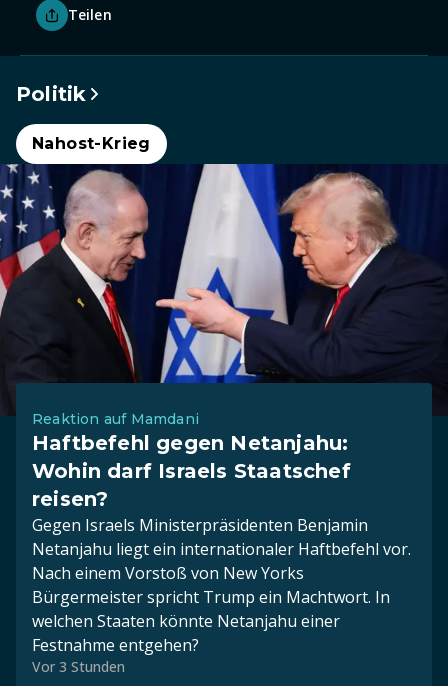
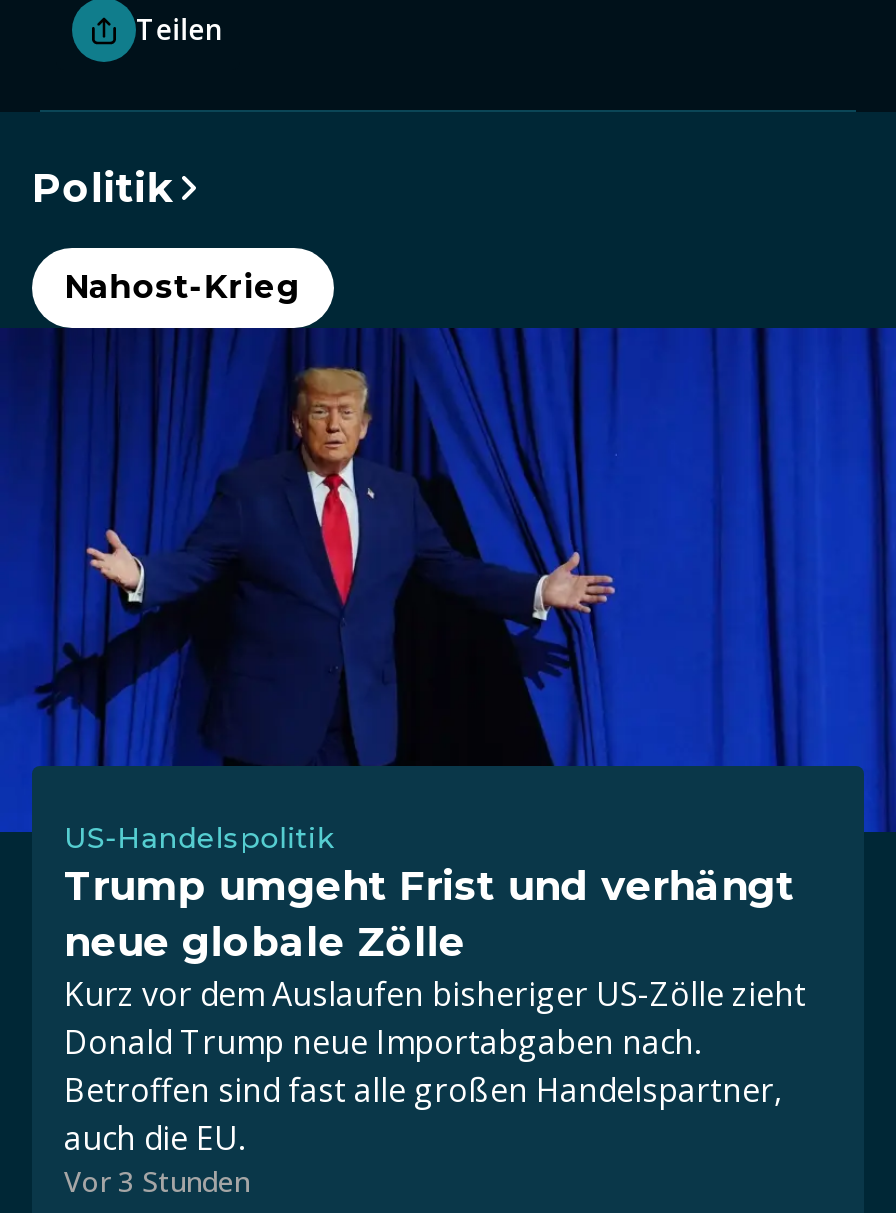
- [image]
- Reaktion auf Mamdani
- Haftbefehl gegen Netanjahu:
- Wohin darf Israels Staatschef
- reisen?
- Gegen Israels Ministerpräsidenten Benjamin
- Netanjahu liegt ein internationaler Haftbefehl vor.
- Nach einem Vorstoß von New Yorks
- Bürgermeister spricht Trump ein Machtwort. In
- welchen Staaten könnte Netanjahu einer
- Festnahme entgehen?
+ [image]
+ US-Handelspolitik
+ Trump umgeht Frist und verhängt
+ neue globale Zölle
+ Kurz vor dem Auslaufen bisheriger US-Zölle zieht
+ Donald Trump neue Importabgaben nach.
+ Betroffen sind fast alle großen Handelspartner,
+ auch die EU.
